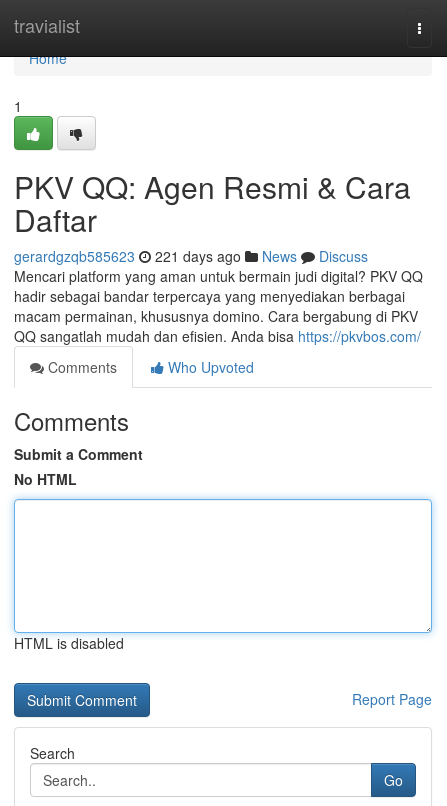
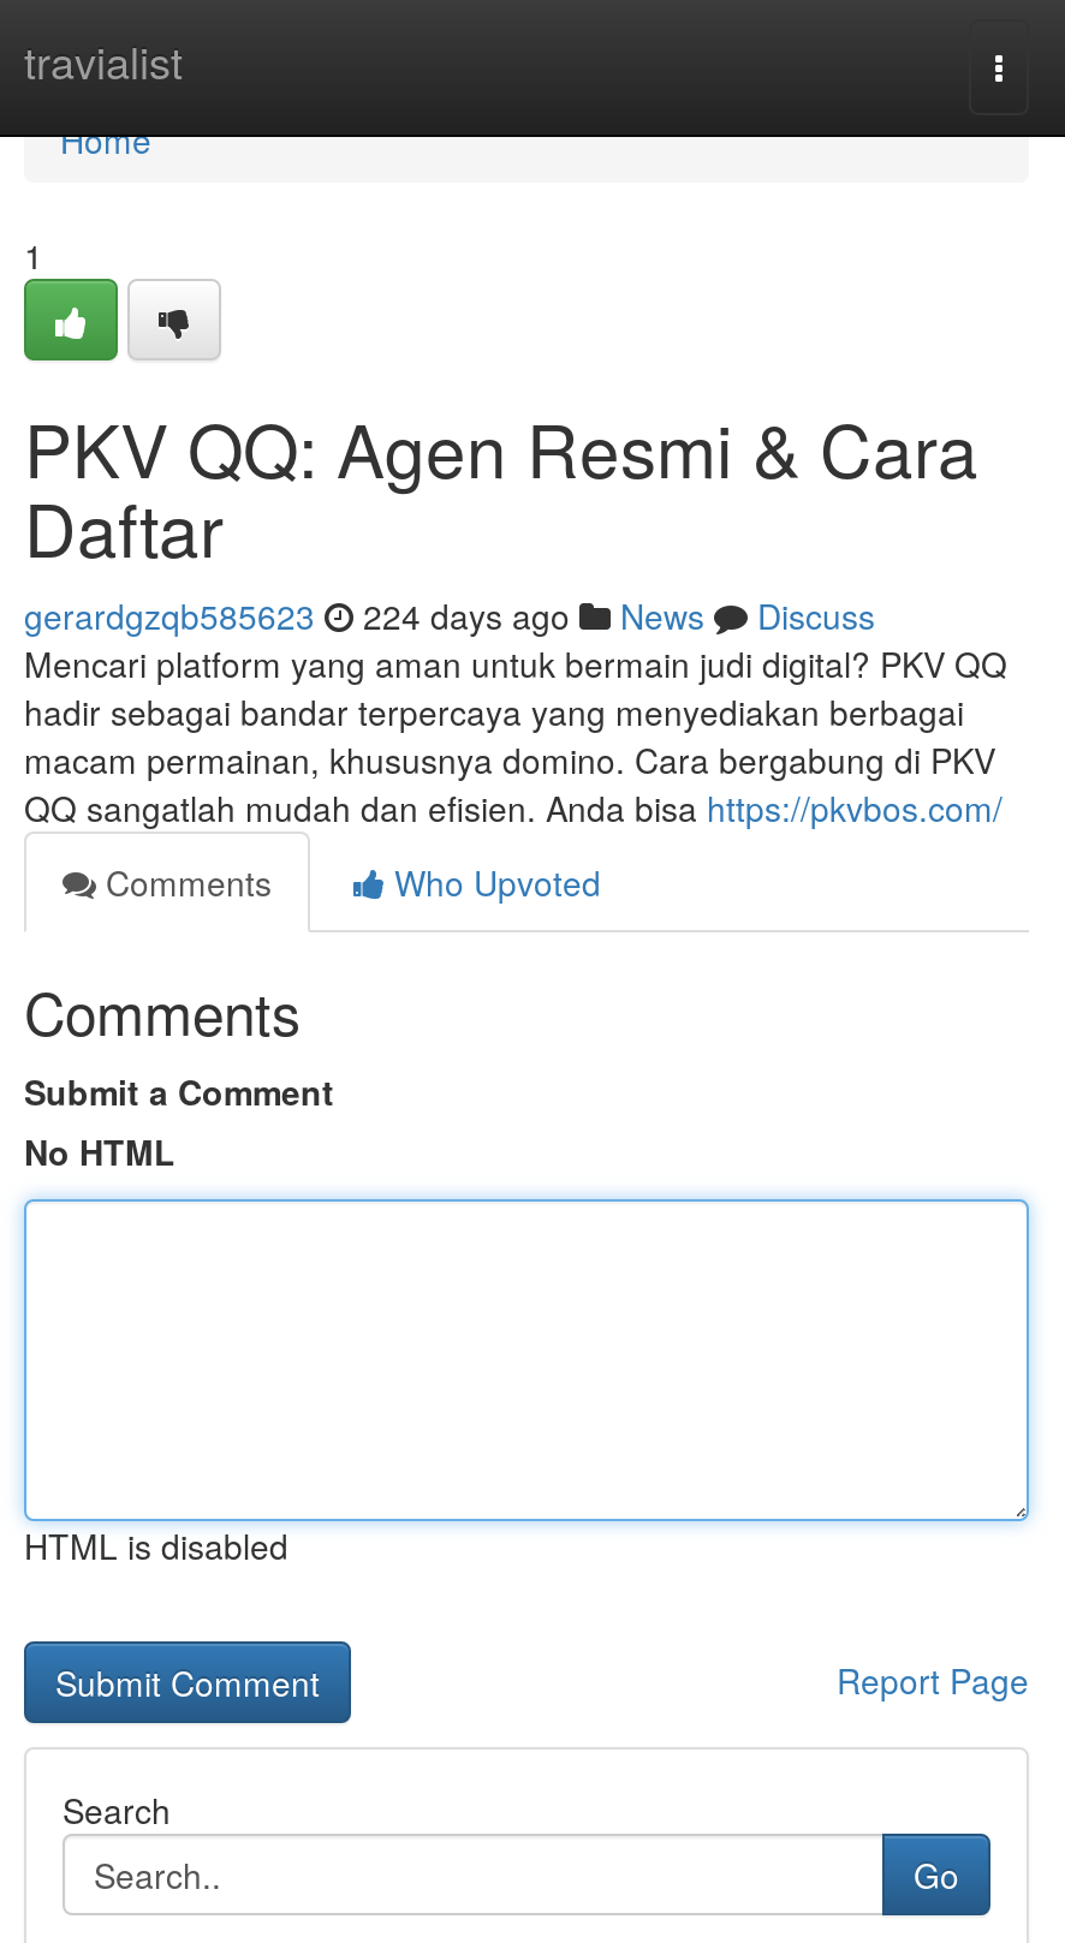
- gerardgzqb585623 221 days ago News Discuss
+ gerardgzqb585623 224 days ago News Discuss
